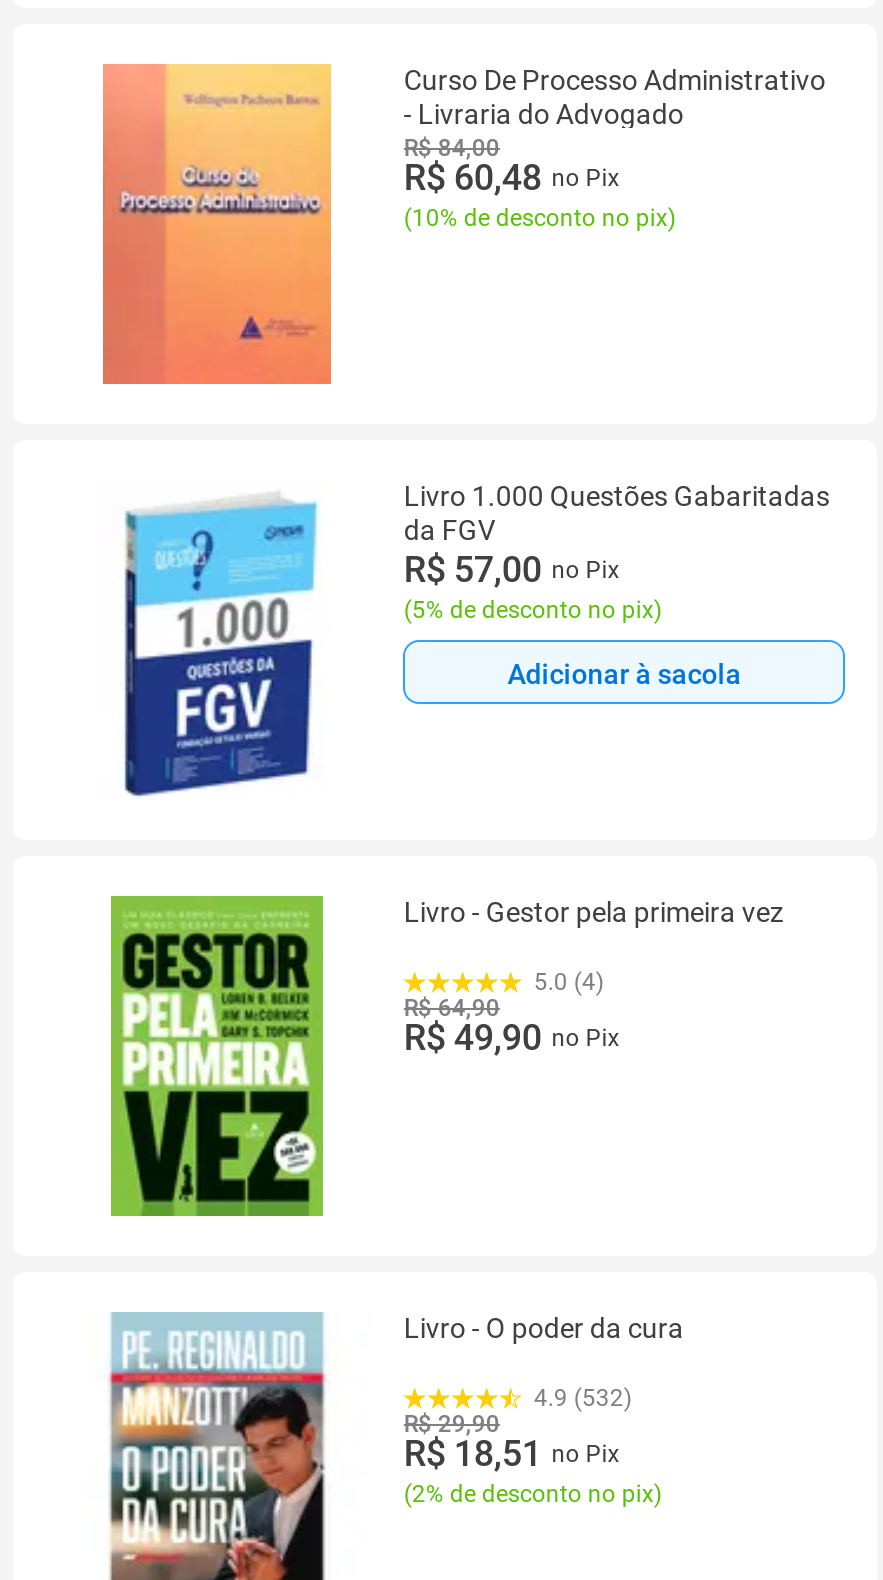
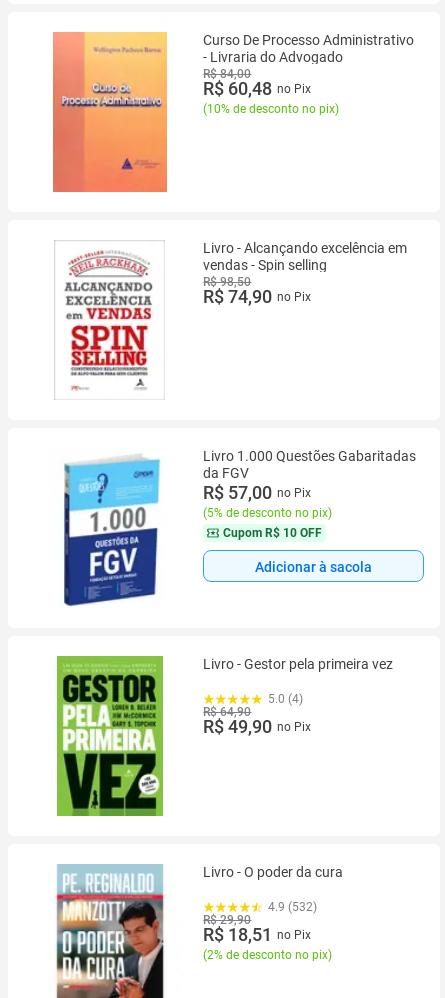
+ [image]

+ Livro - Alcançando excelência em
+ vendas - Spin selling
+ R$ 98,50
+ R$ 74,90 no Pix

+ Cupom R$ 10 OFF

moved down: Adicionar à sacola
